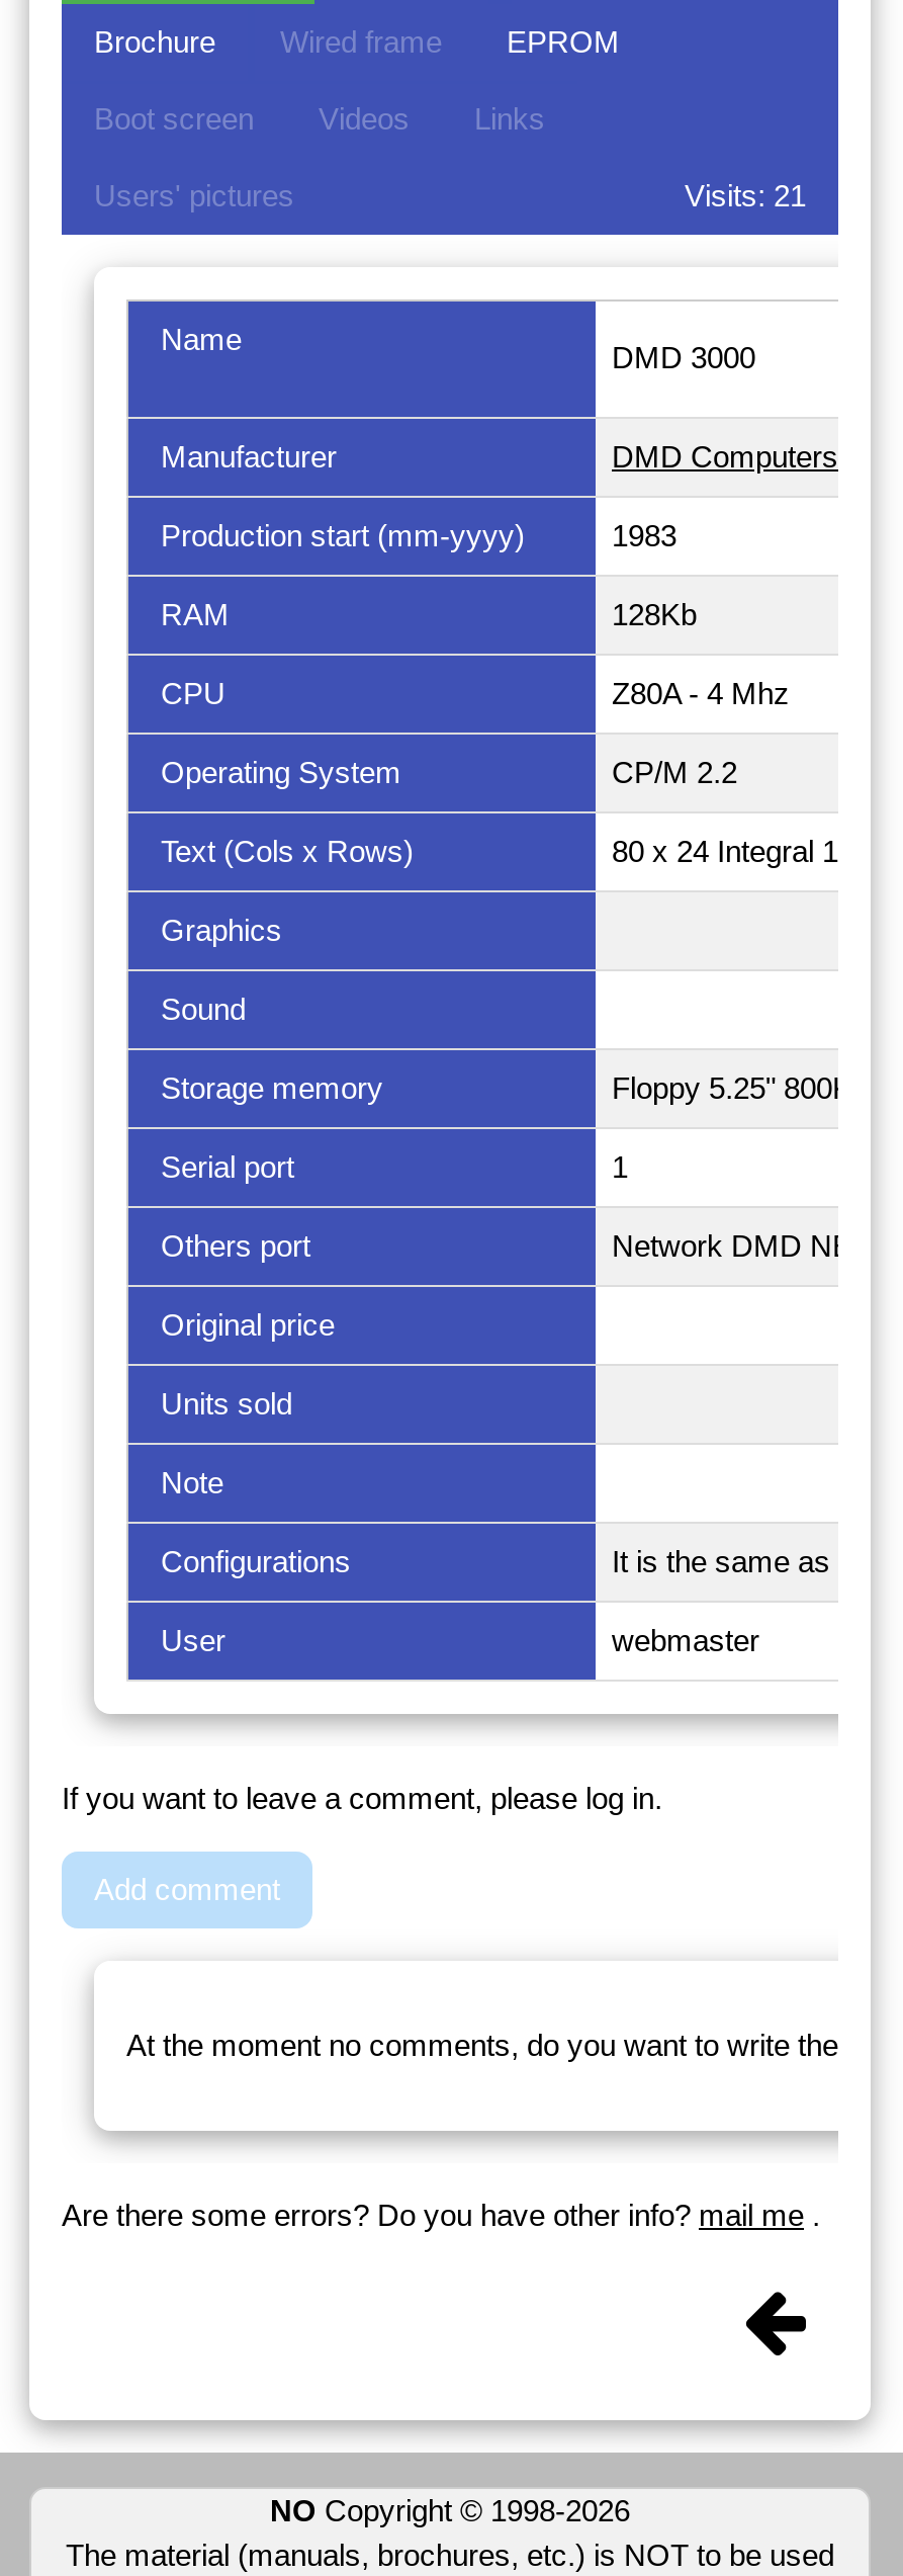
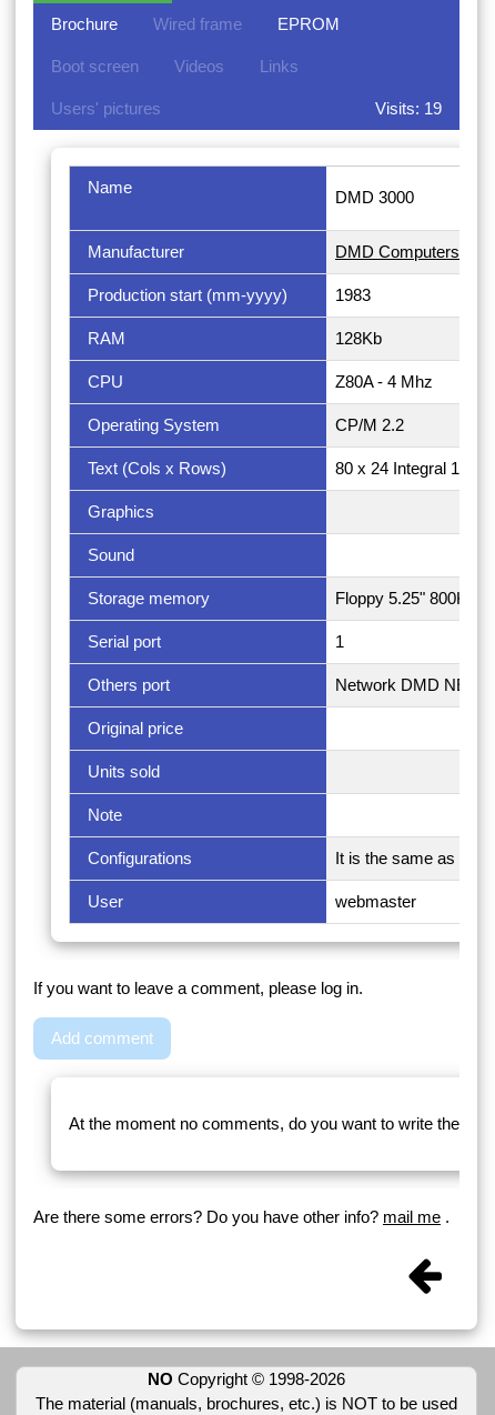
- Visits: 21
+ Visits: 19
